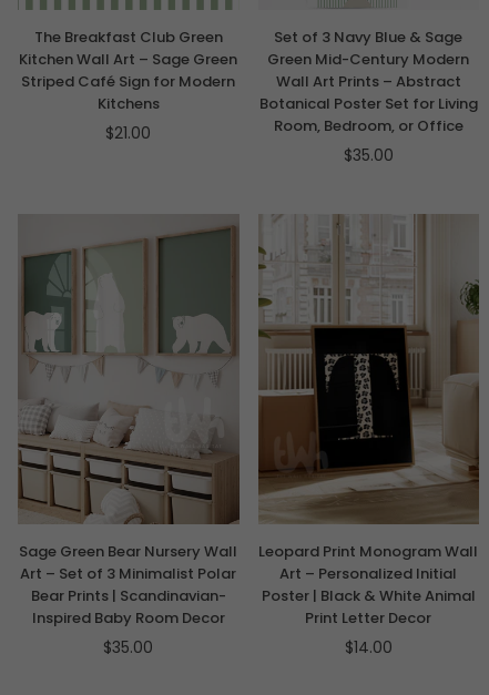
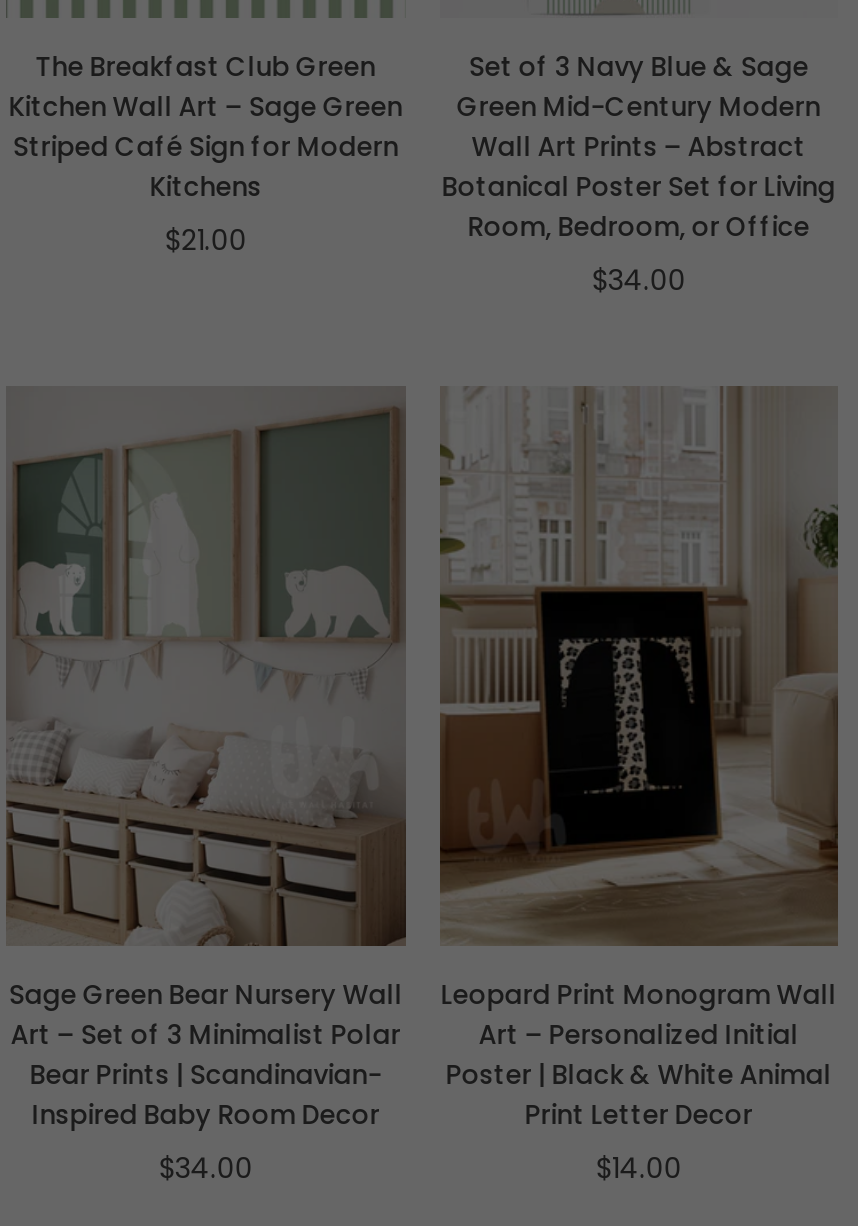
- $35.00
+ $34.00

- $35.00
+ $34.00
